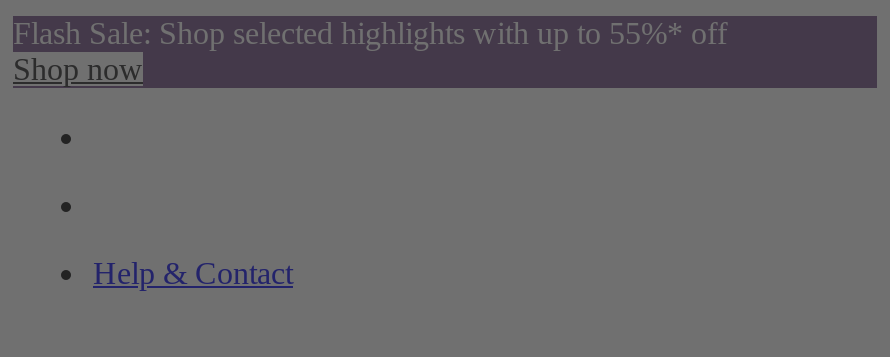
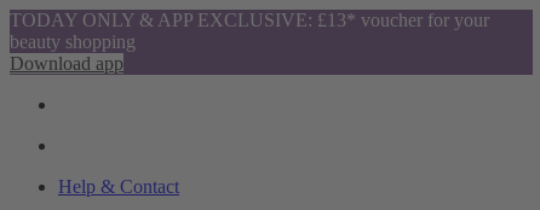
- Flash Sale: Shop selected highlights with up to 55%* off
- Shop now
+ TODAY ONLY & APP EXCLUSIVE: £13* voucher for your
+ beauty shopping
+ Download app
